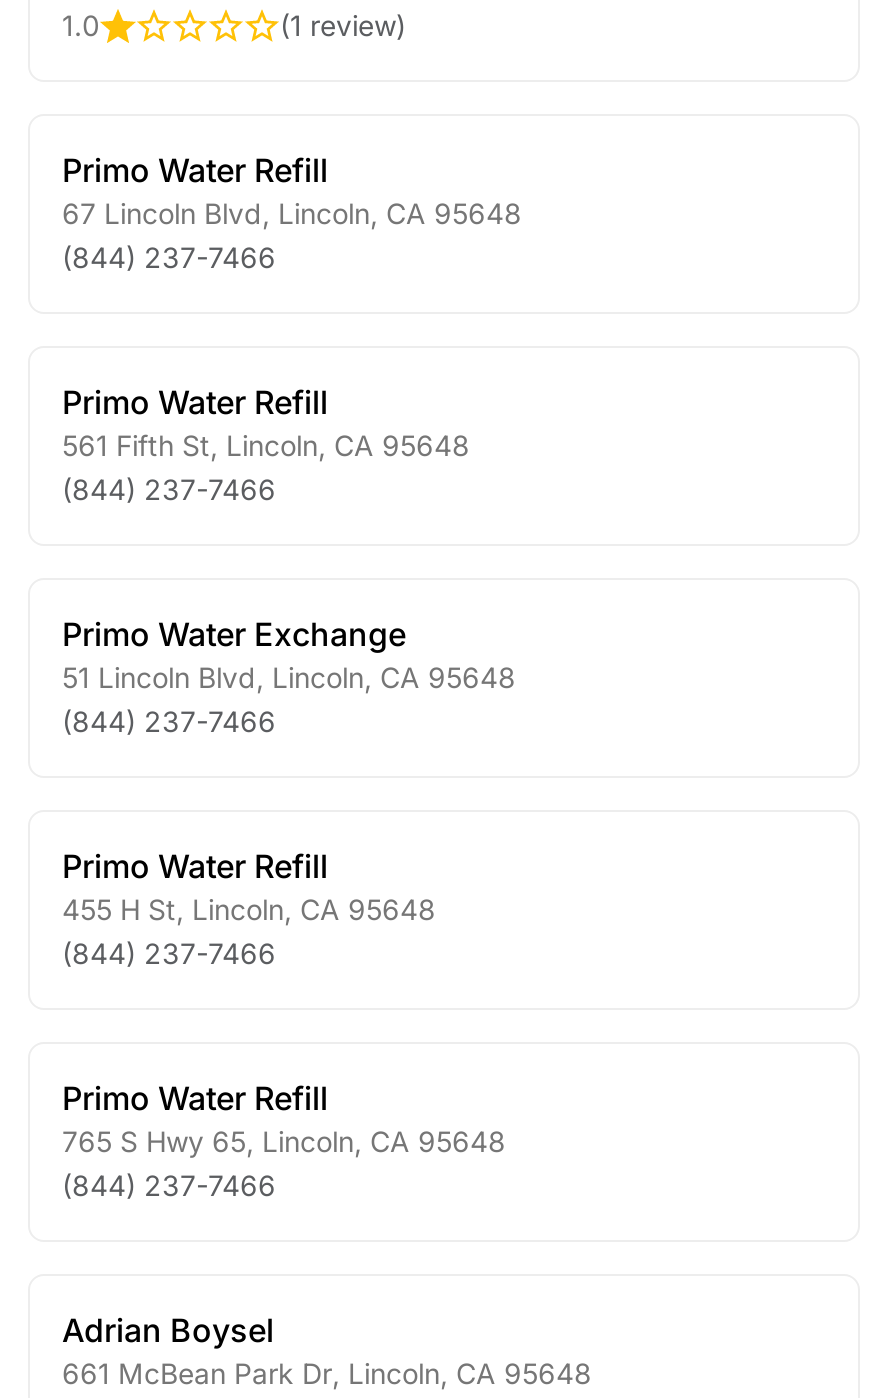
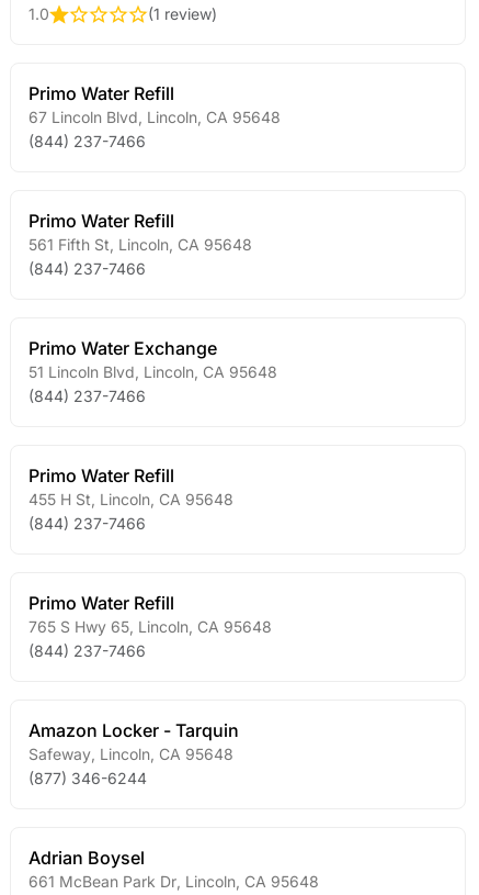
+ Amazon Locker - Tarquin
+ Safeway, Lincoln, CA 95648
+ (877) 346-6244
